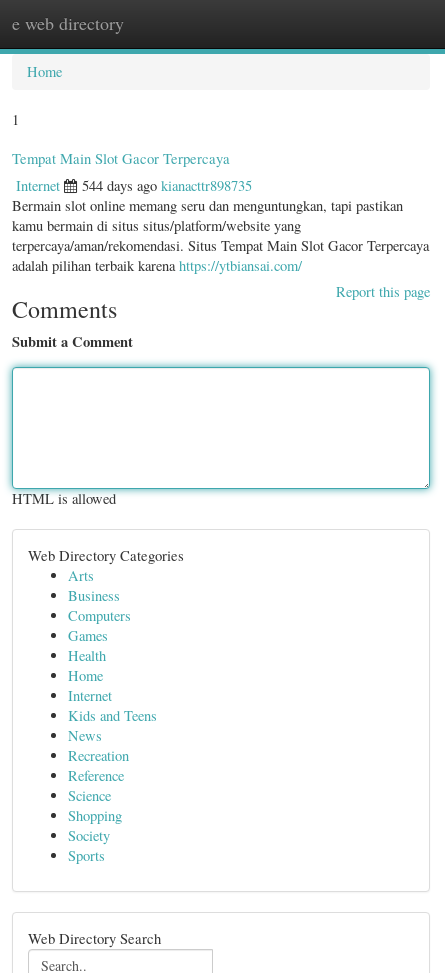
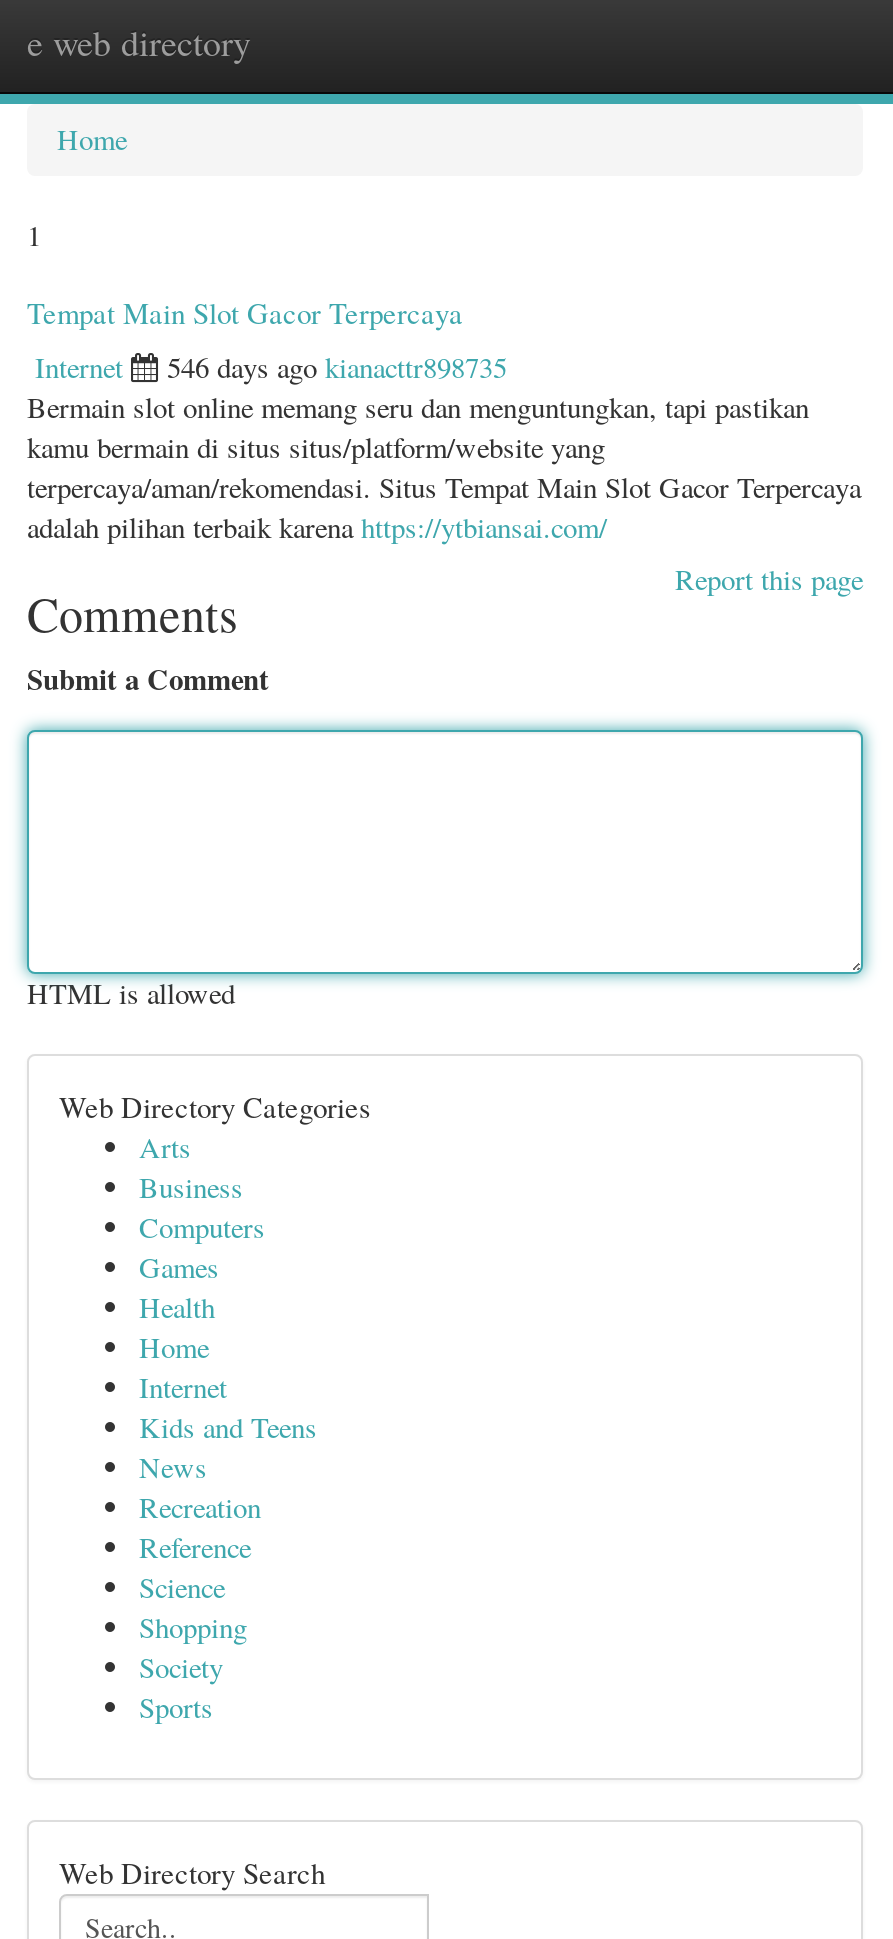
- 544 days ago kianacttr898735
+ 546 days ago kianacttr898735
